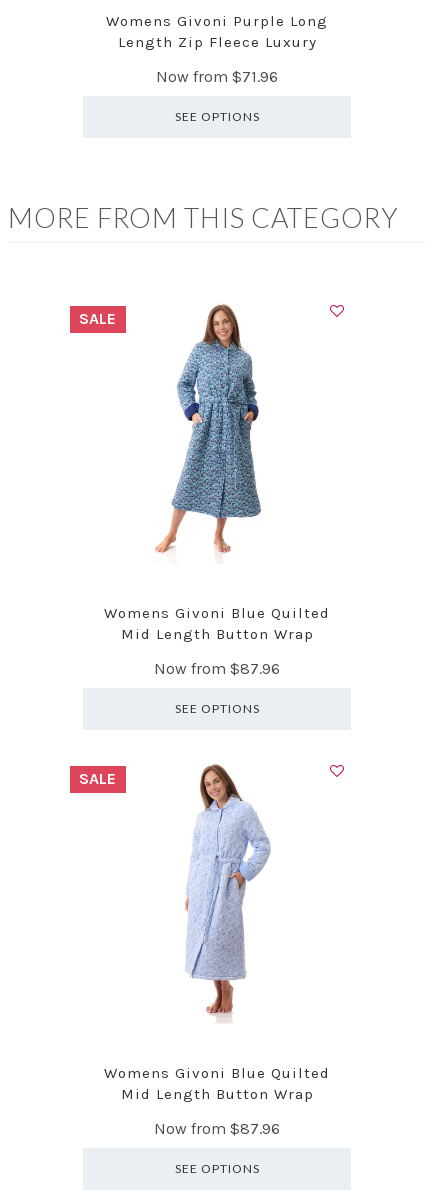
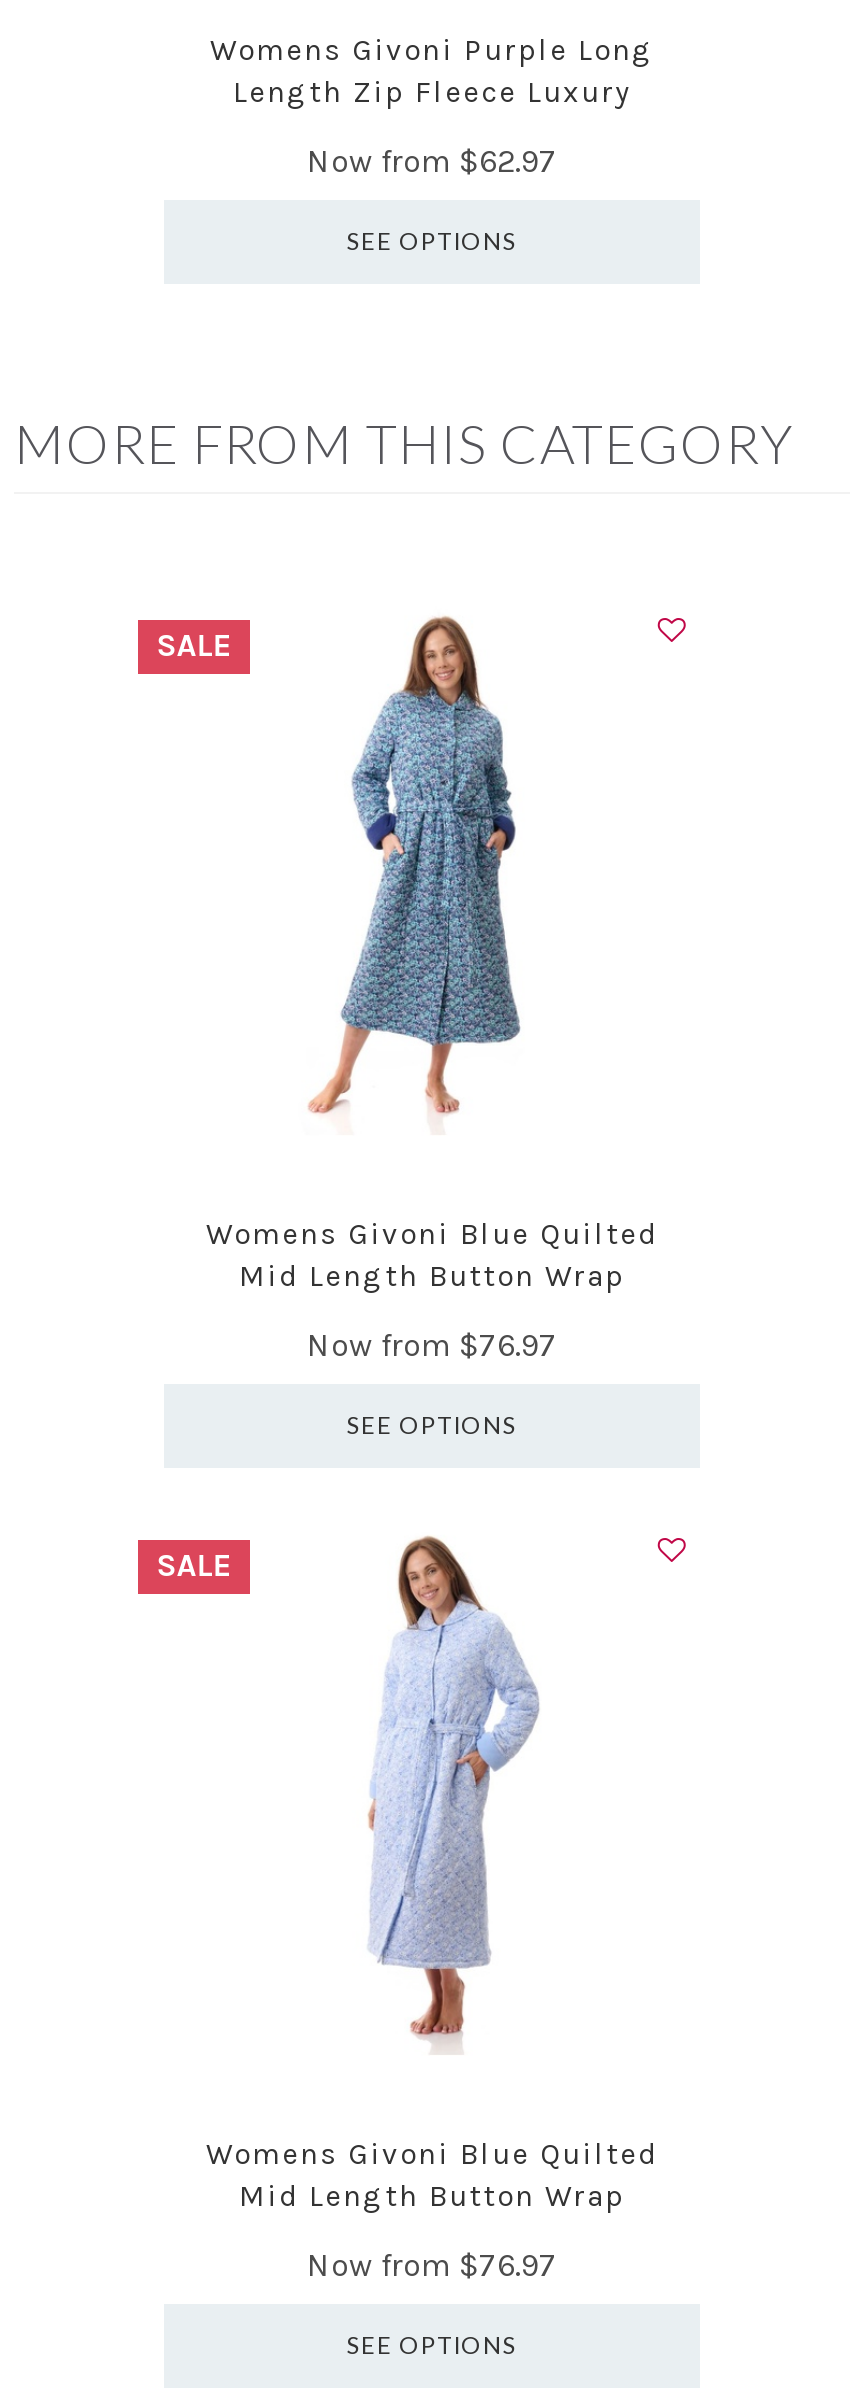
- Now from $71.96
+ Now from $62.97

- Now from $87.96
+ Now from $76.97

- Now from $87.96
+ Now from $76.97
